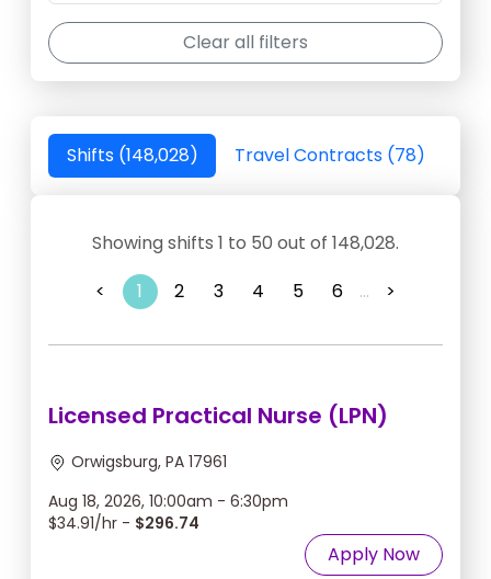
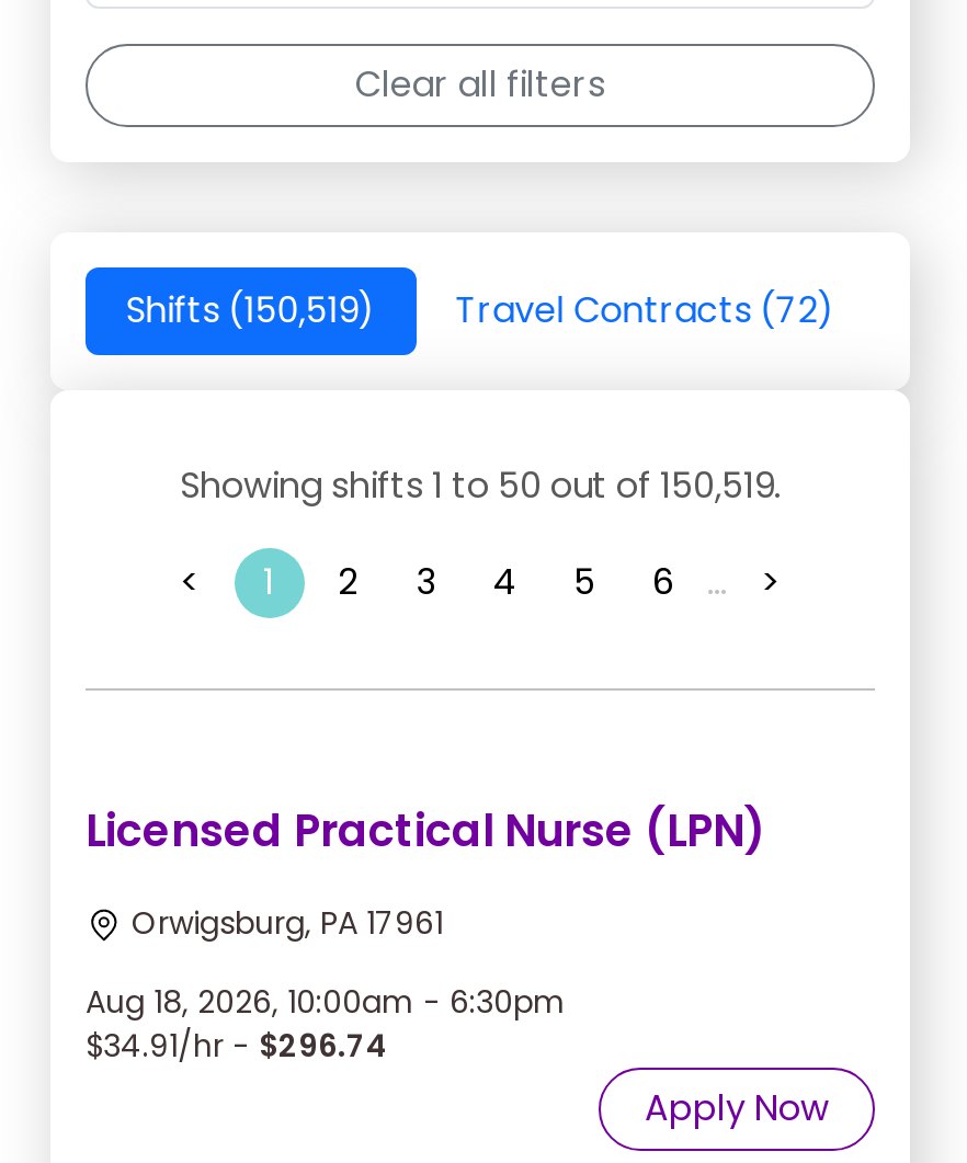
- Shifts (148,028)
+ Shifts (150,519)

- Travel Contracts (78)
+ Travel Contracts (72)

- Showing shifts 1 to 50 out of 148,028.
+ Showing shifts 1 to 50 out of 150,519.
